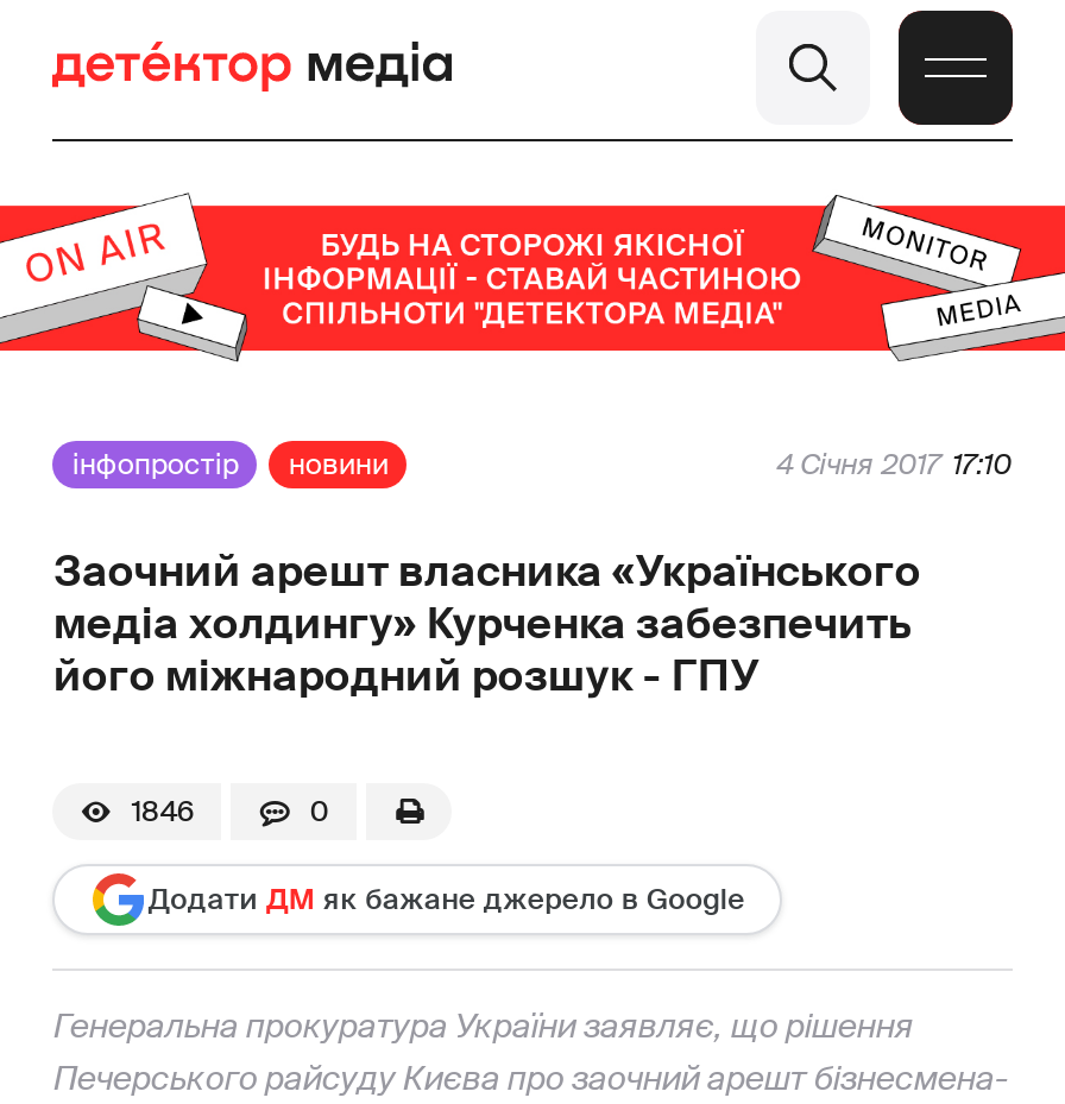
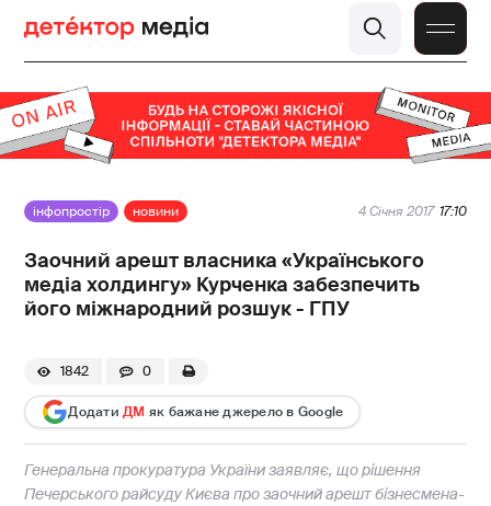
- 1846
+ 1842
